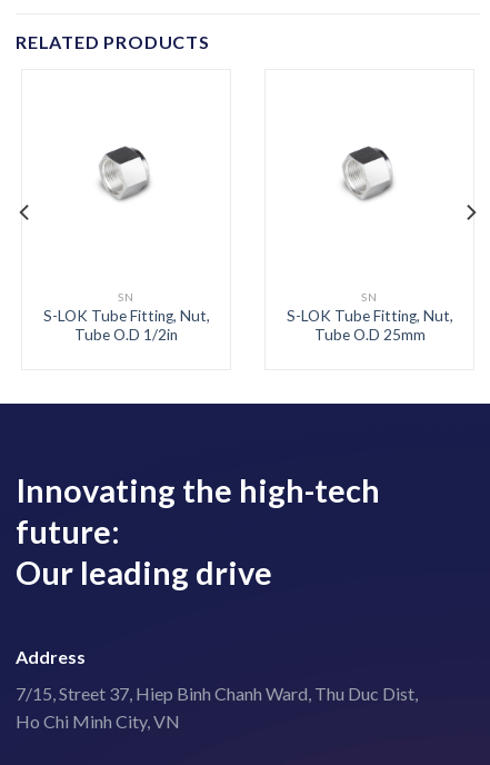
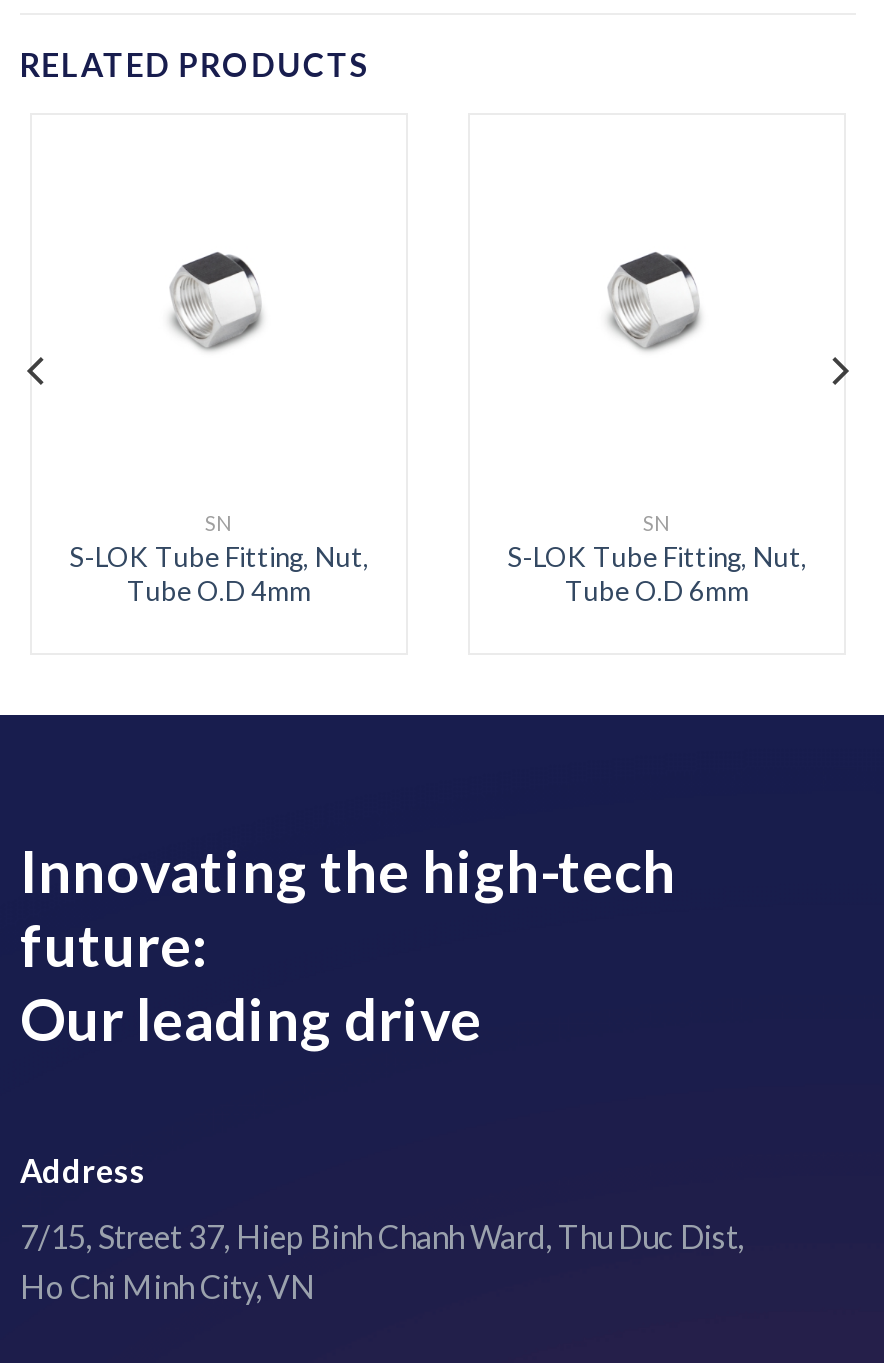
- Tube O.D 1/2in
+ Tube O.D 4mm

- Tube O.D 25mm
+ Tube O.D 6mm
